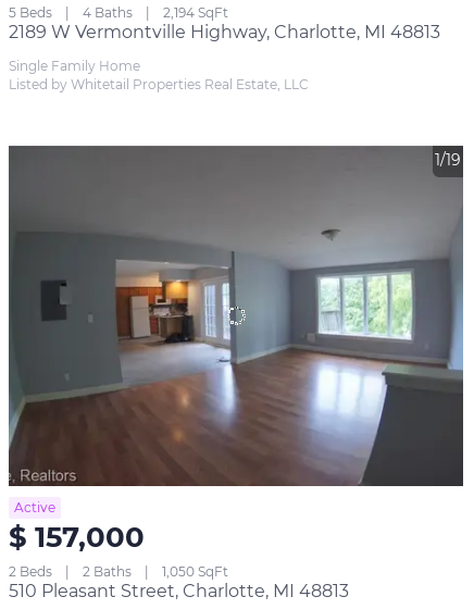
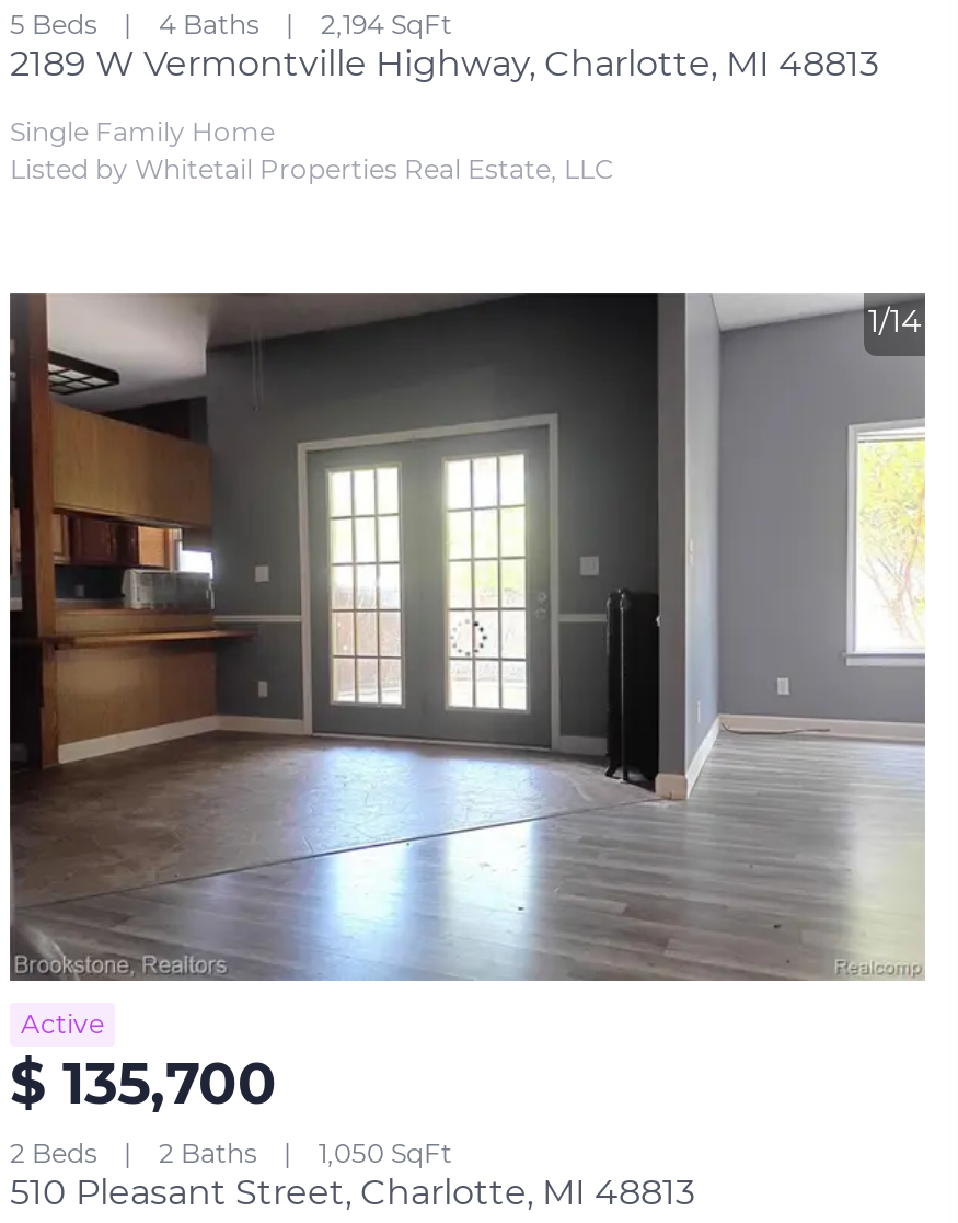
- [image]
- 1/19
+ [image]
+ 1/14

- $ 157,000
+ $ 135,700
